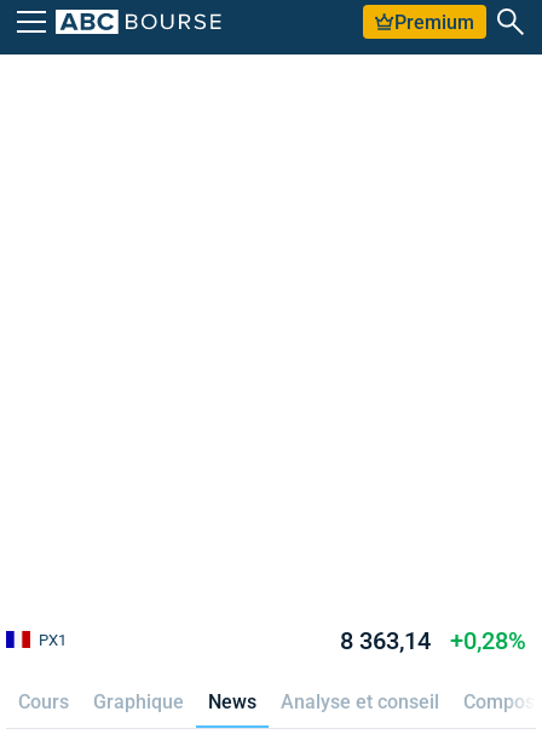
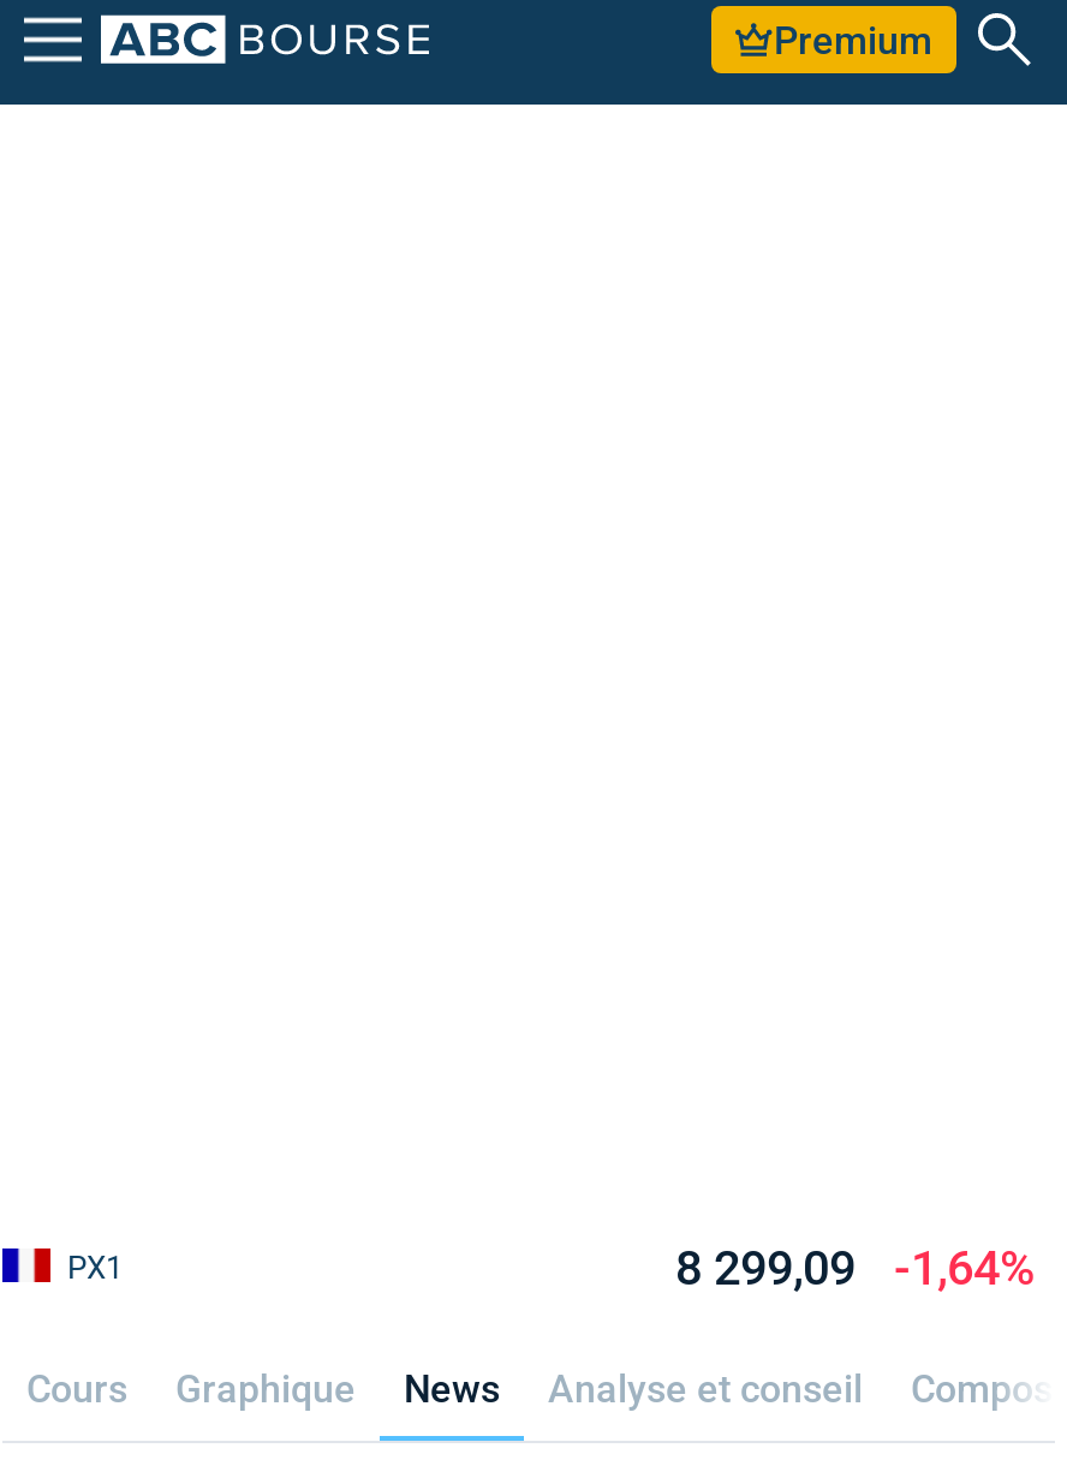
- 8 363,14
+ 8 299,09

- +0,28%
+ -1,64%
